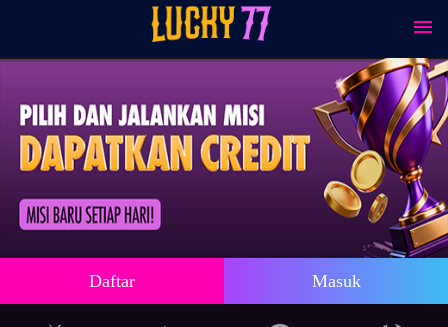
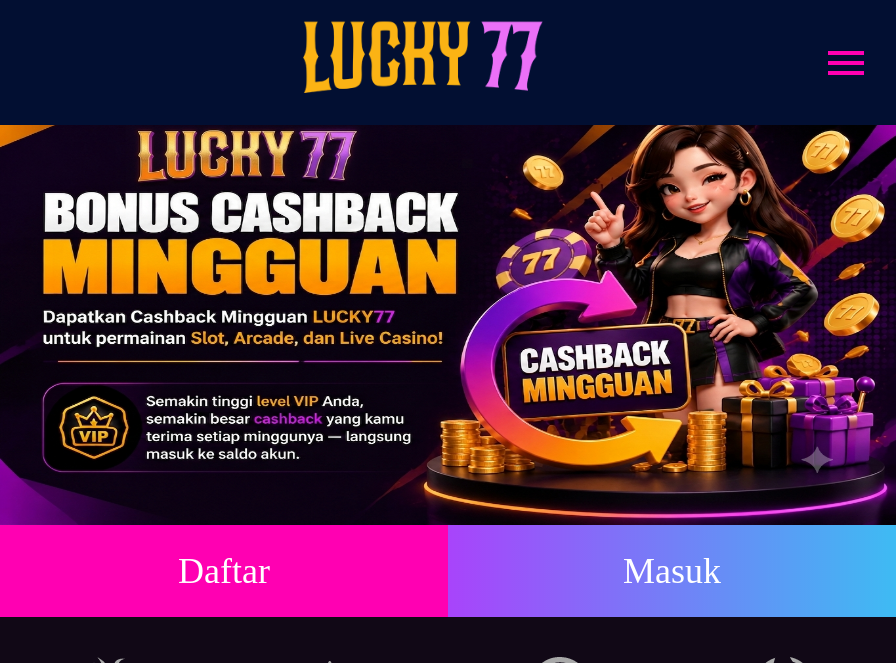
- [image]
+ [image]
